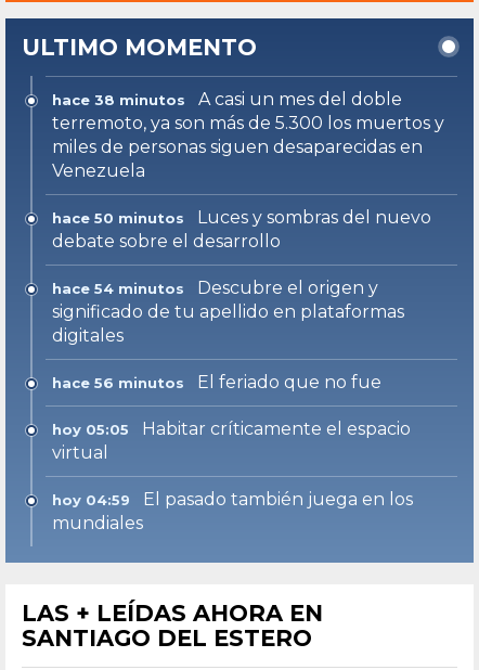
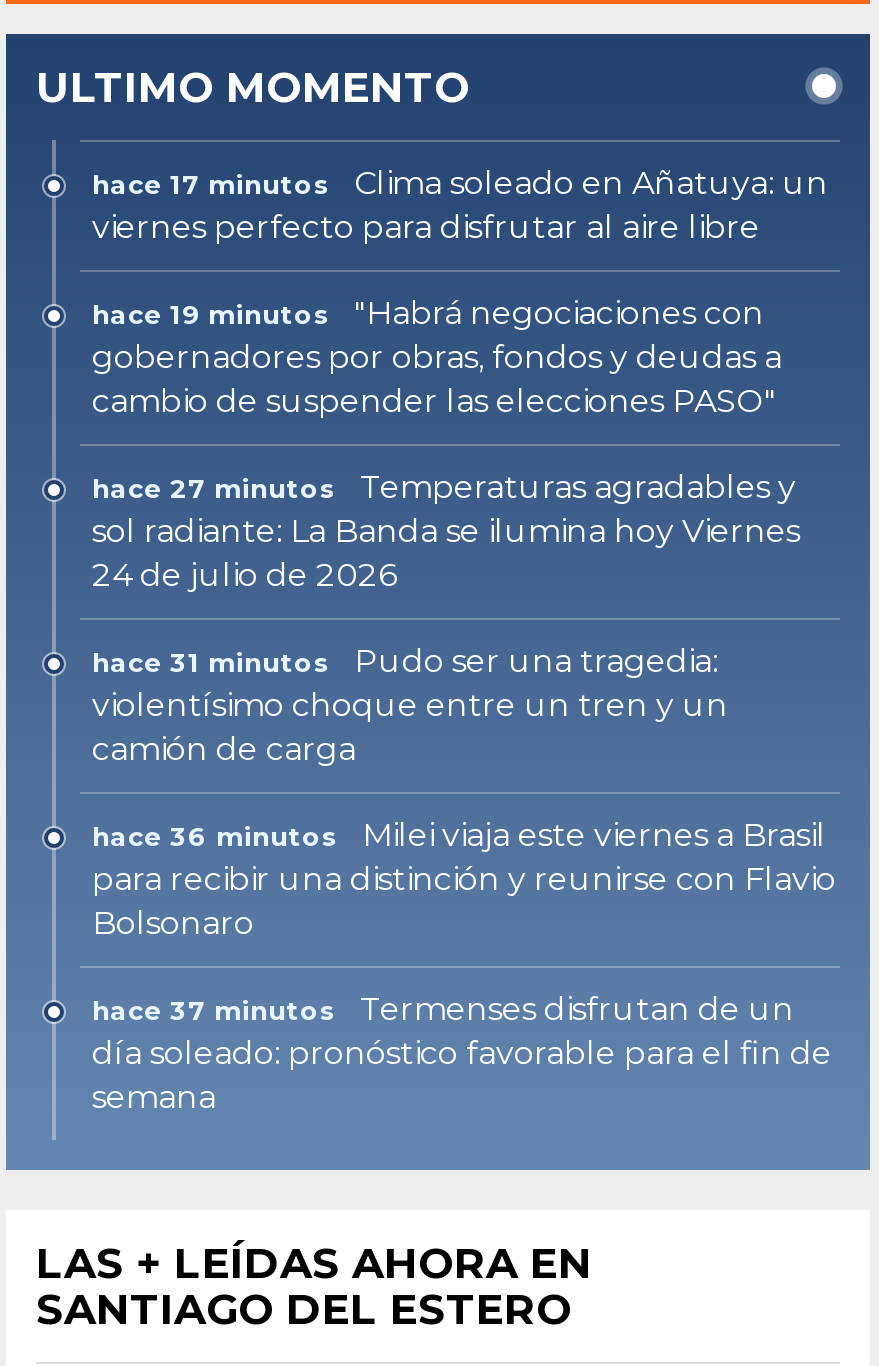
- hace 38 minutos
- A casi un mes del doble
- terremoto, ya son más de 5.300 los muertos y
- miles de personas siguen desaparecidas en
- Venezuela
+ hace 17 minutos
+ Clima soleado en Añatuya: un
+ viernes perfecto para disfrutar al aire libre

- hace 50 minutos
- Luces y sombras del nuevo
- debate sobre el desarrollo
+ hace 19 minutos
+ "Habrá negociaciones con
+ gobernadores por obras, fondos y deudas a
+ cambio de suspender las elecciones PASO"

- hace 54 minutos
- Descubre el origen y
- significado de tu apellido en plataformas
- digitales
+ hace 27 minutos
+ Temperaturas agradables y
+ sol radiante: La Banda se ilumina hoy Viernes
+ 24 de julio de 2026

- hace 56 minutos
- El feriado que no fue
+ hace 31 minutos
+ Pudo ser una tragedia:
+ violentísimo choque entre un tren y un
+ camión de carga

- hoy 05:05
- Habitar críticamente el espacio
- virtual
+ hace 36 minutos
+ Milei viaja este viernes a Brasil
+ para recibir una distinción y reunirse con Flavio
+ Bolsonaro

- hoy 04:59
- El pasado también juega en los
- mundiales
+ hace 37 minutos
+ Termenses disfrutan de un
+ día soleado: pronóstico favorable para el fin de
+ semana
